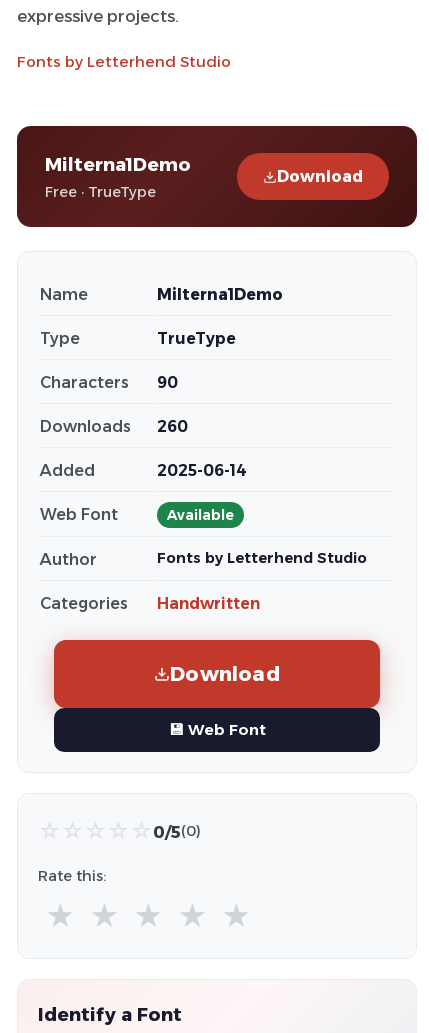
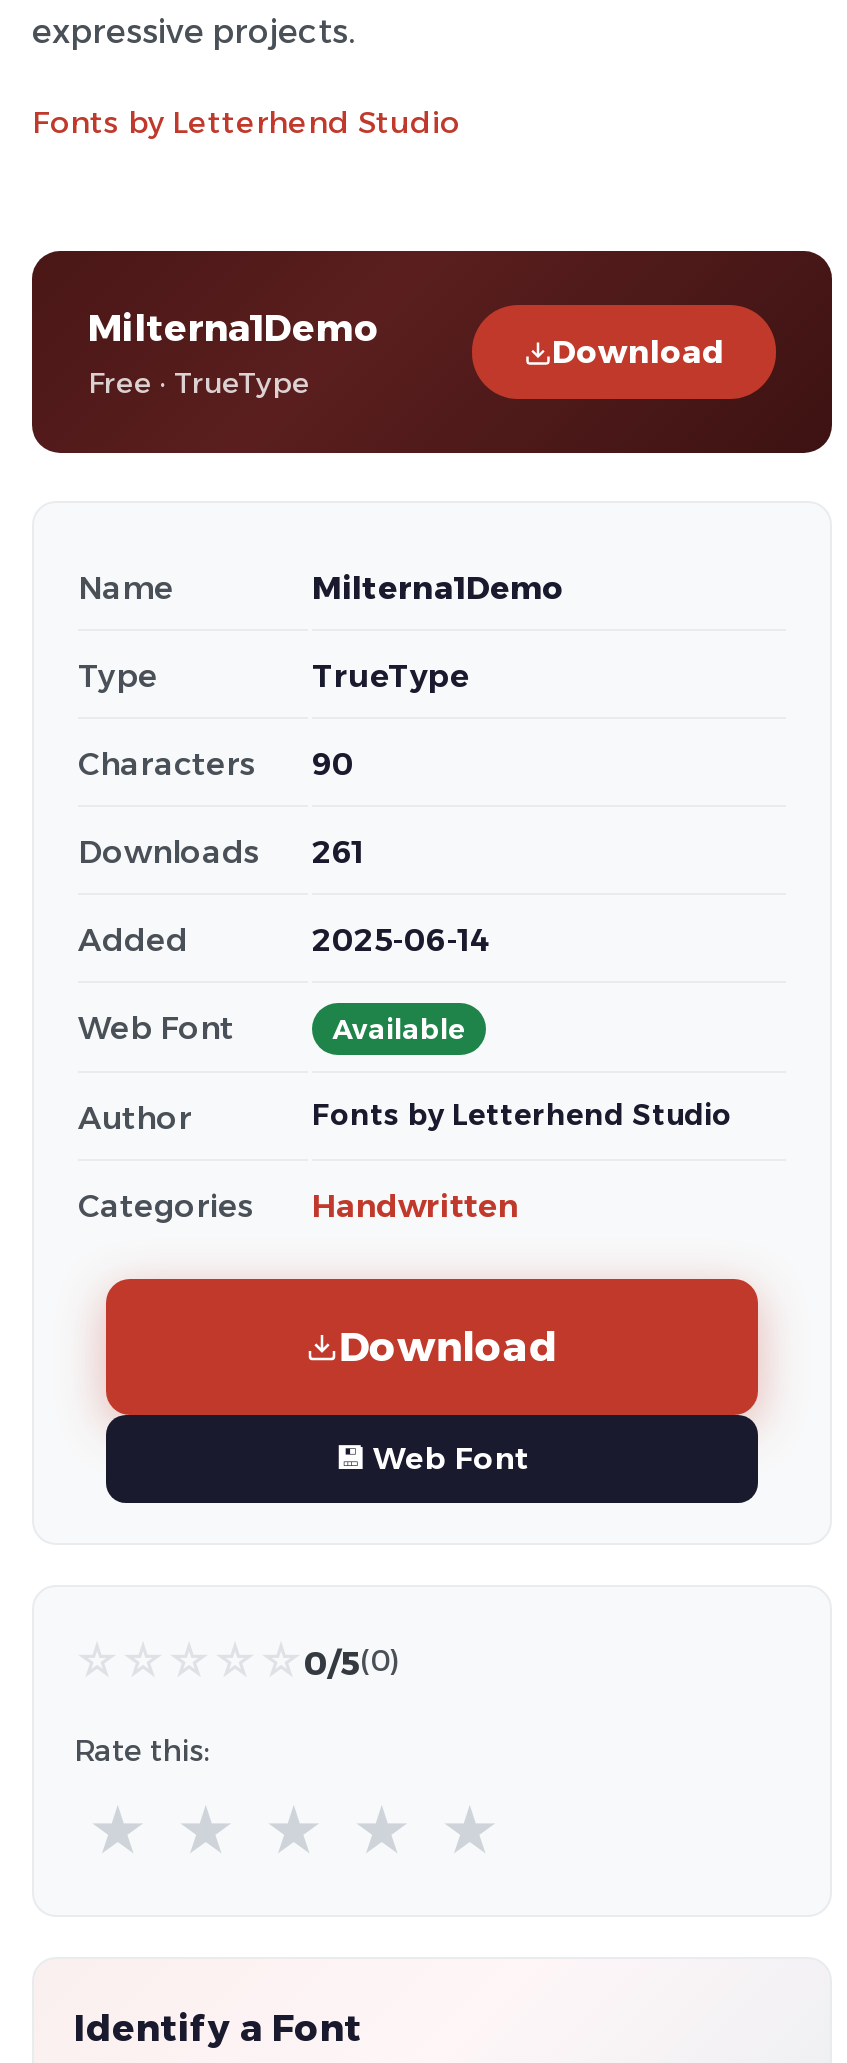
- Downloads 260
+ Downloads 261
